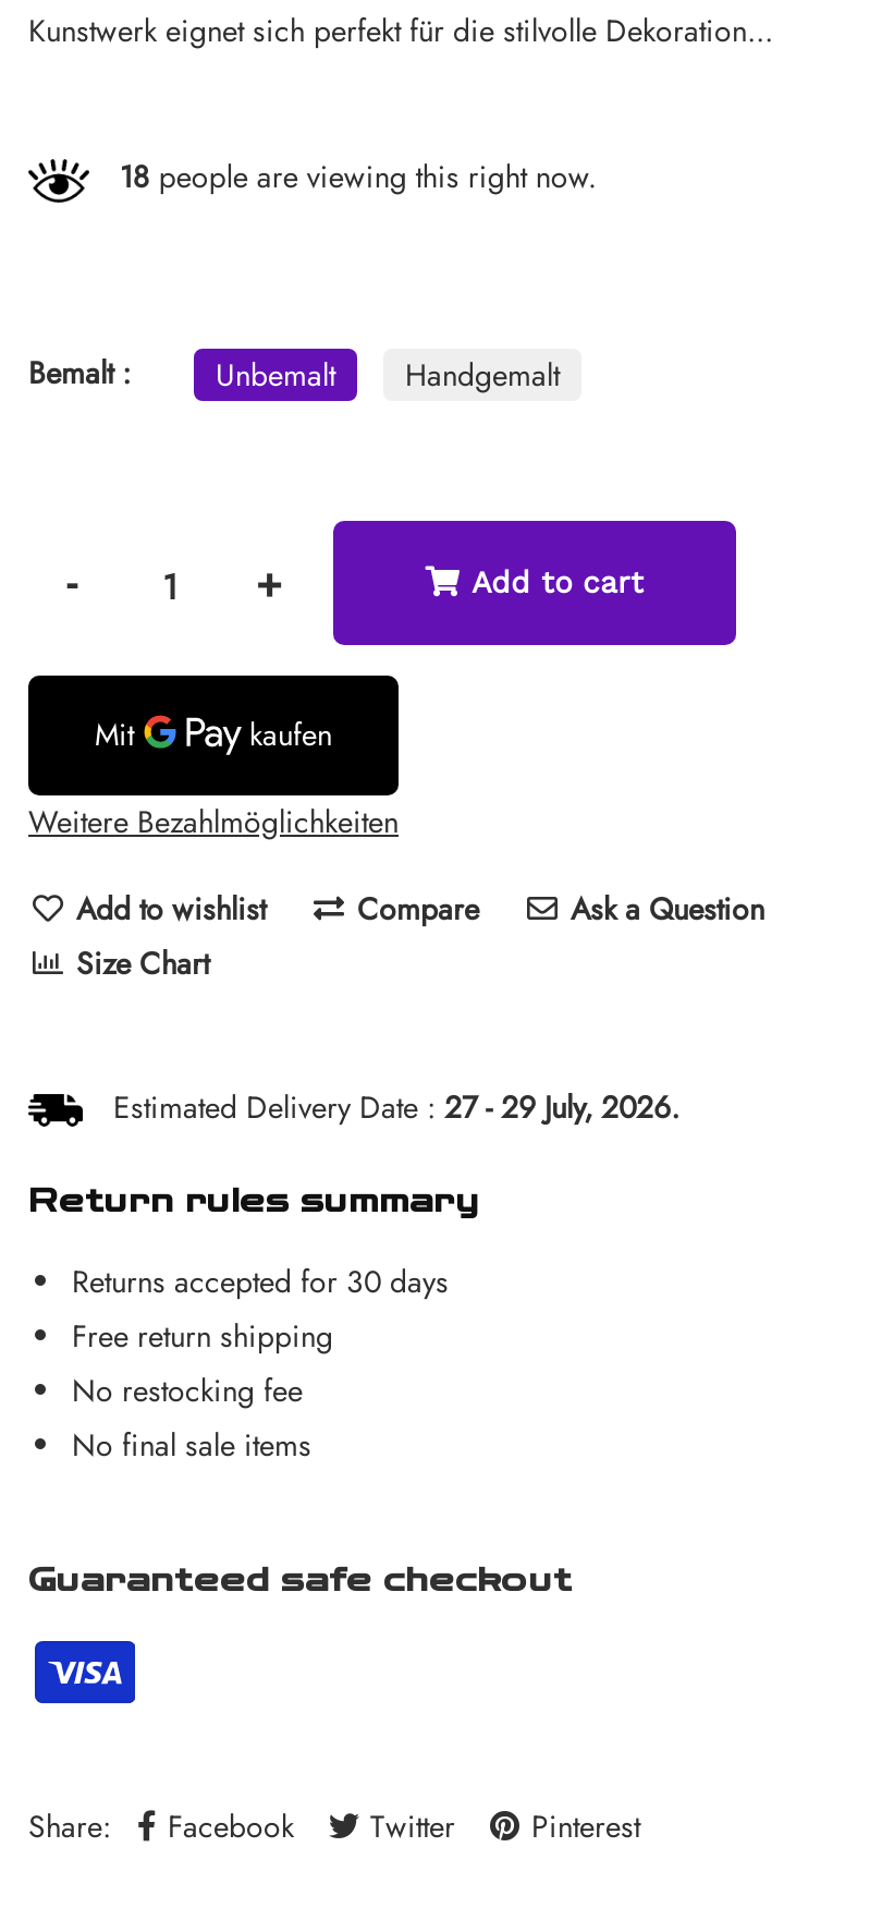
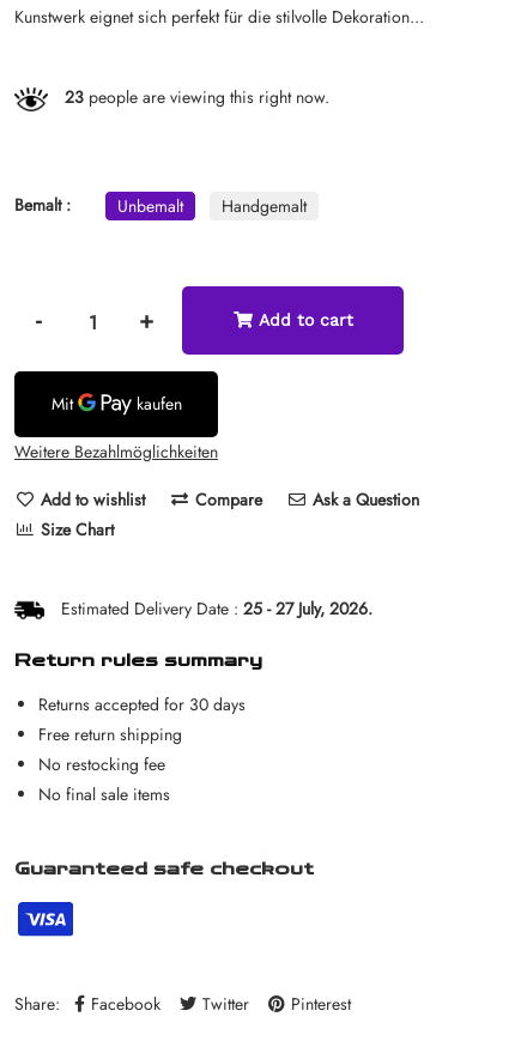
- 18 people are viewing this right now.
+ 23 people are viewing this right now.

- Estimated Delivery Date : 27 - 29 July, 2026.
+ Estimated Delivery Date : 25 - 27 July, 2026.
